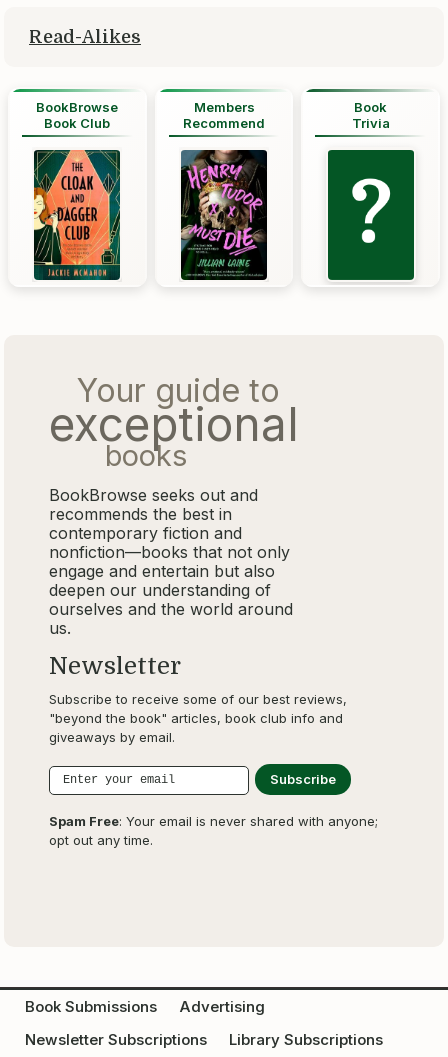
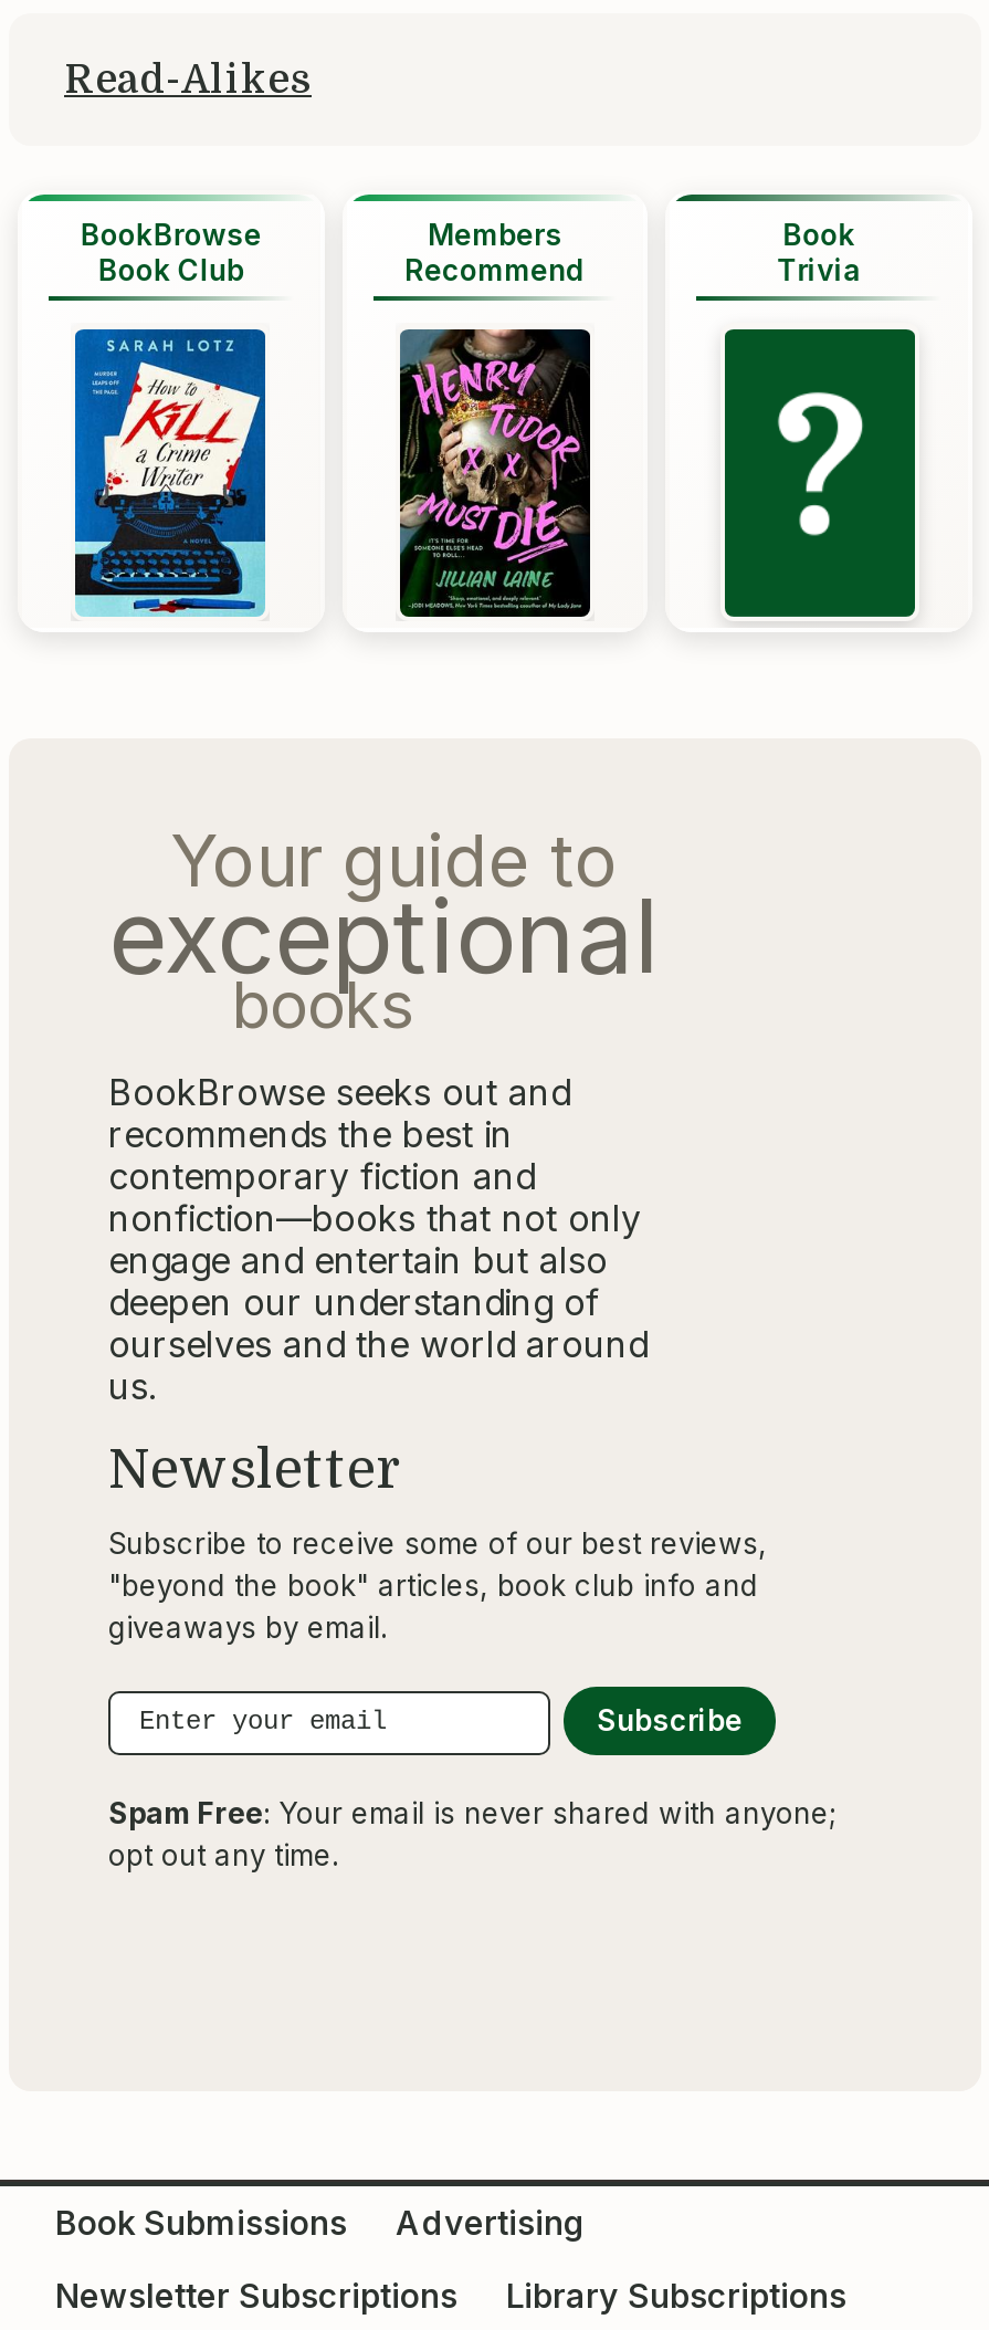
- [image]
+ [image]
